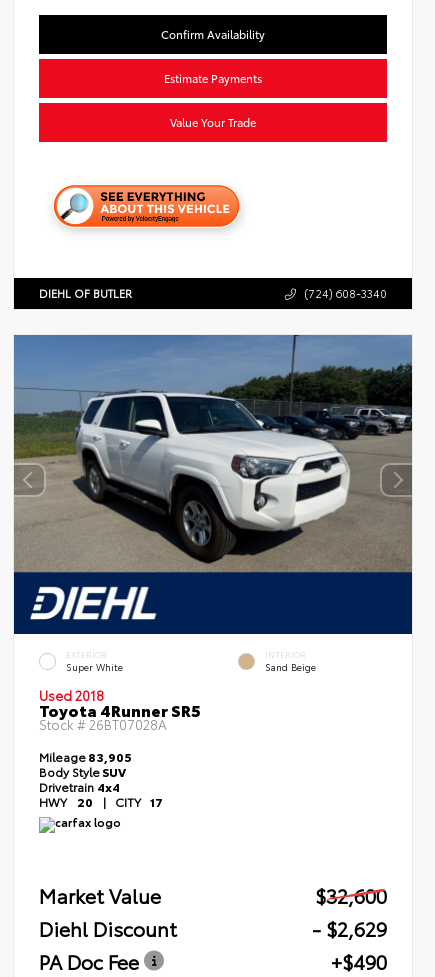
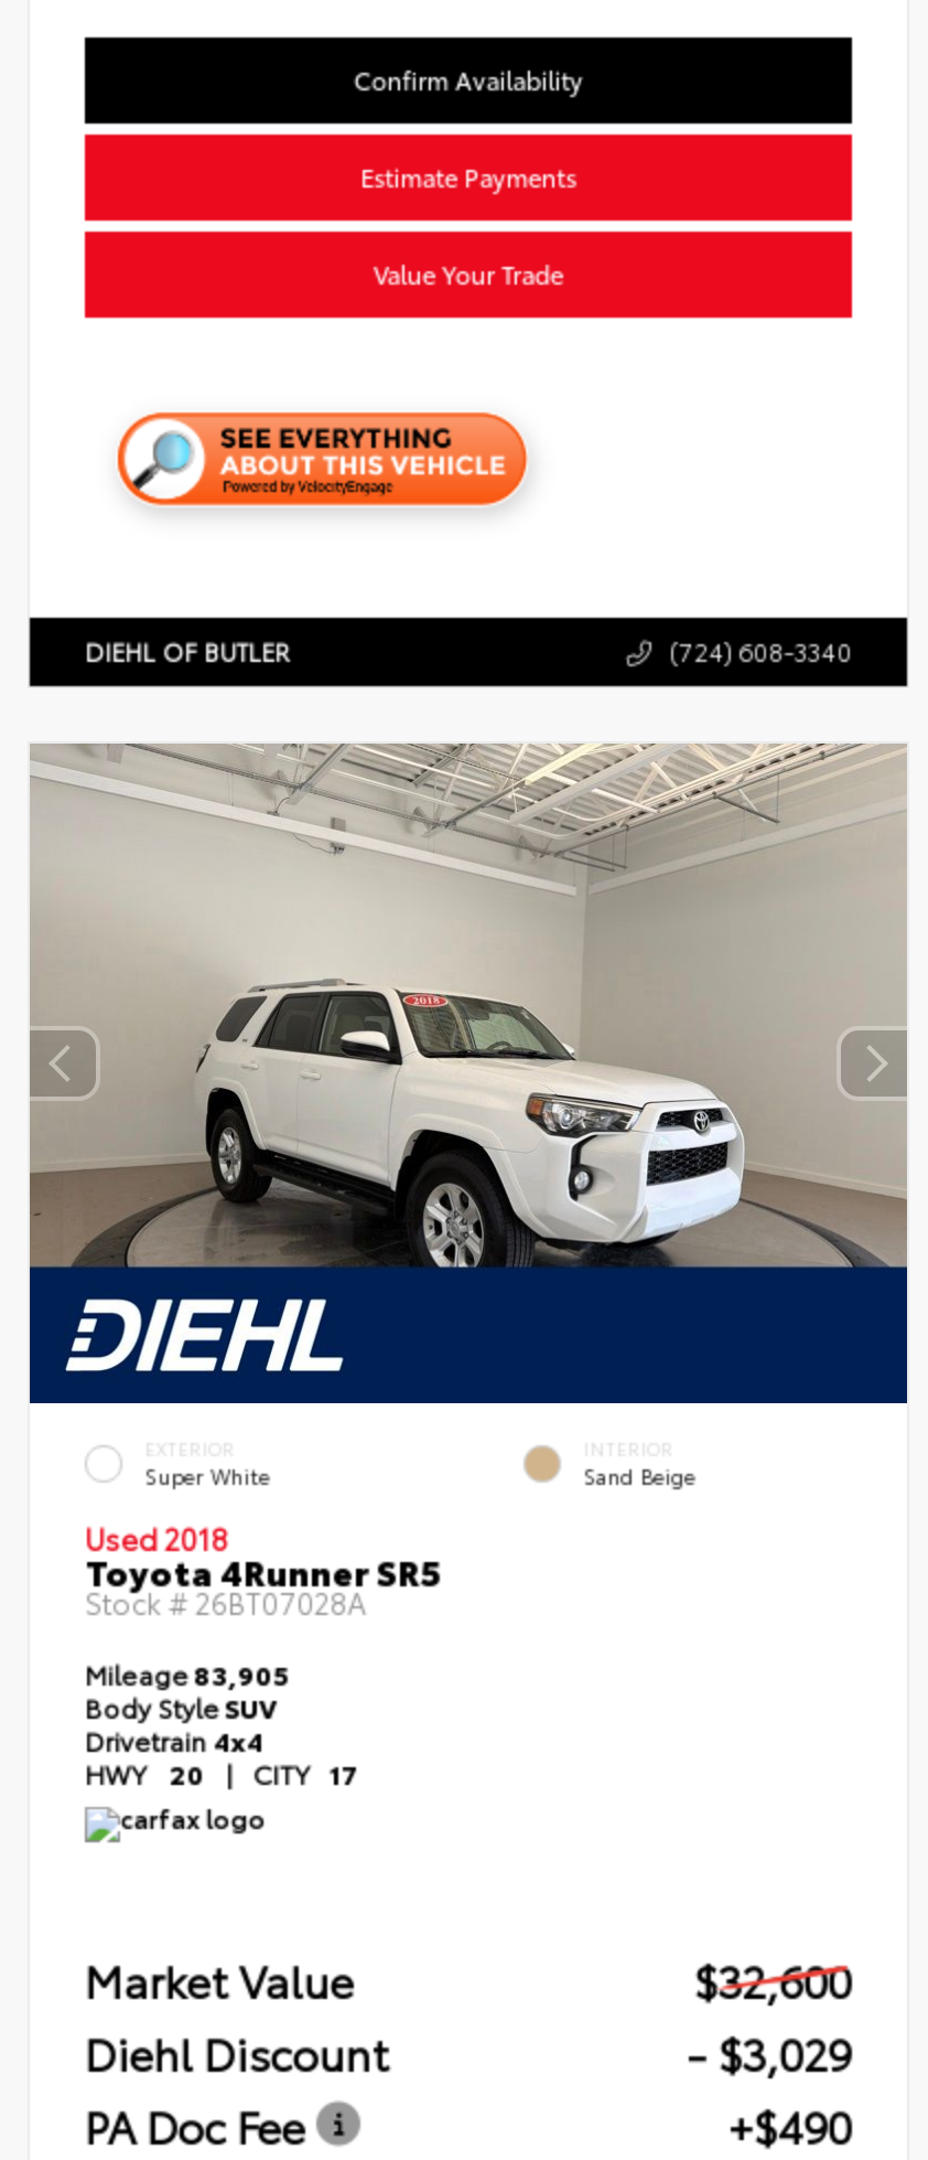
- [image]
+ [image]

- - $2,629
+ - $3,029
